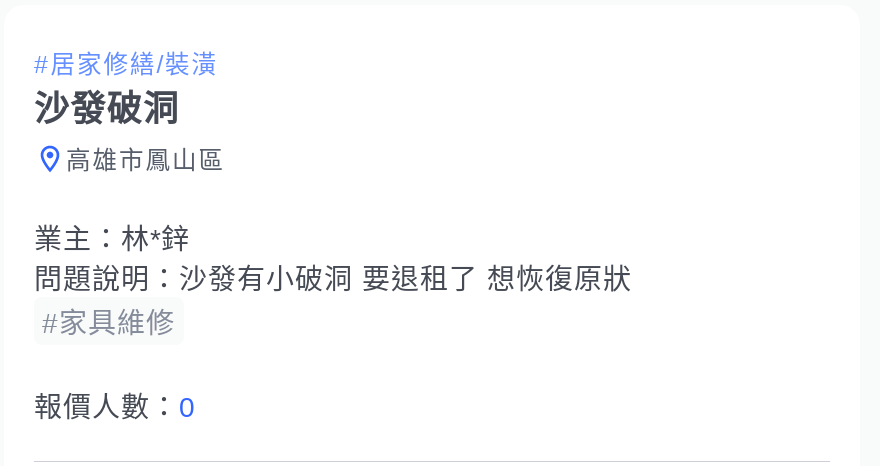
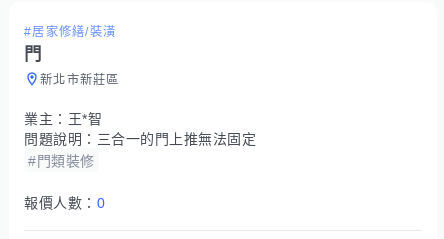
- 沙發破洞
- 高雄市鳳山區
+ 門
+ 新北市新莊區

- 業主：林*鋅
- 問題說明：沙發有小破洞 要退租了 想恢復原狀
- #家具維修
+ 業主：王*智
+ 問題說明：三合一的門上推無法固定
+ #門類裝修
